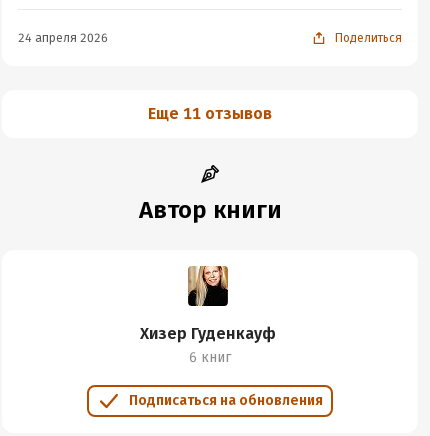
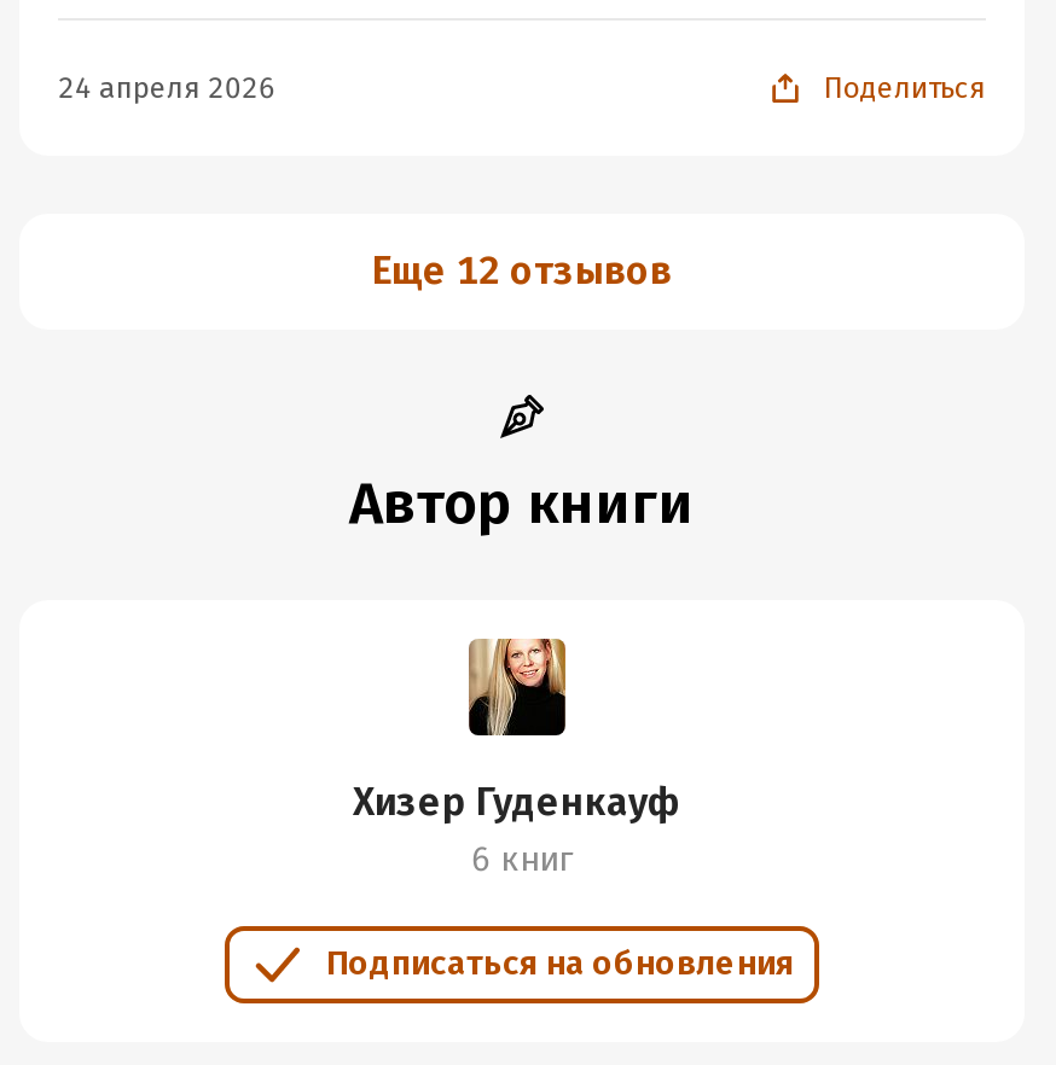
- Еще 11 отзывов
+ Еще 12 отзывов
